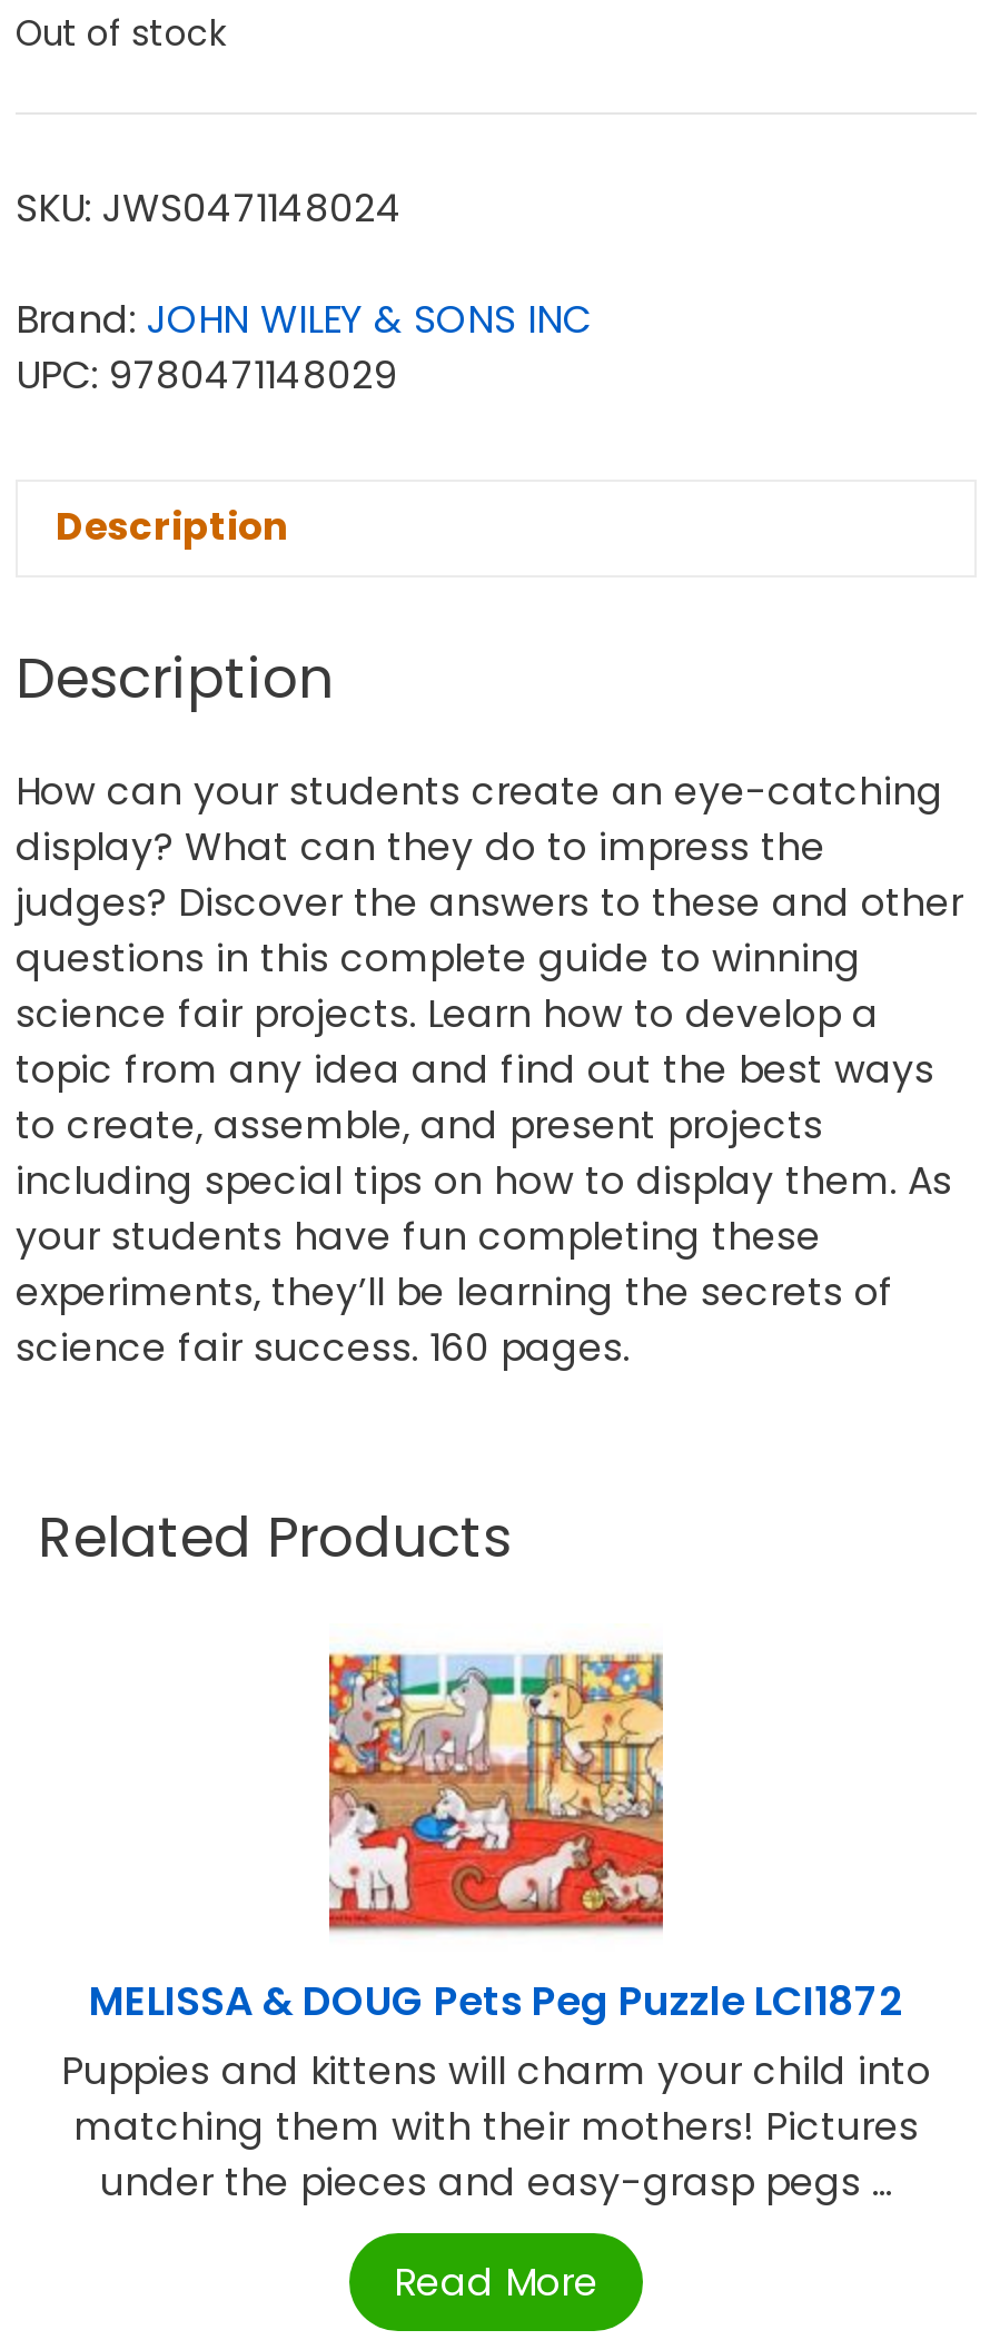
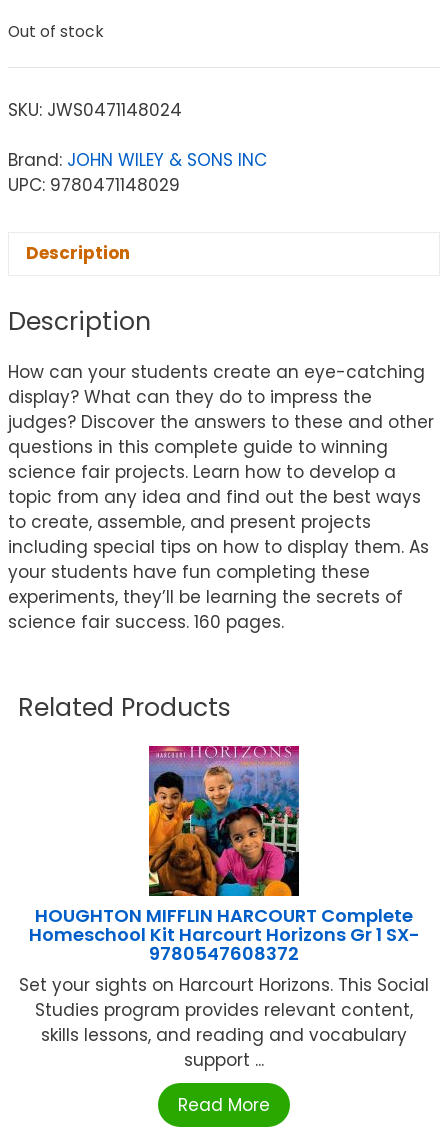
- [image]
+ [image]

- MELISSA & DOUG Pets Peg Puzzle LCI1872
- Puppies and kittens will charm your child into
- matching them with their mothers! Pictures
- under the pieces and easy-grasp pegs ...
+ HOUGHTON MIFFLIN HARCOURT Complete
+ Homeschool Kit Harcourt Horizons Gr 1 SX-
+ 9780547608372
+ Set your sights on Harcourt Horizons. This Social
+ Studies program provides relevant content,
+ skills lessons, and reading and vocabulary
+ support ...
